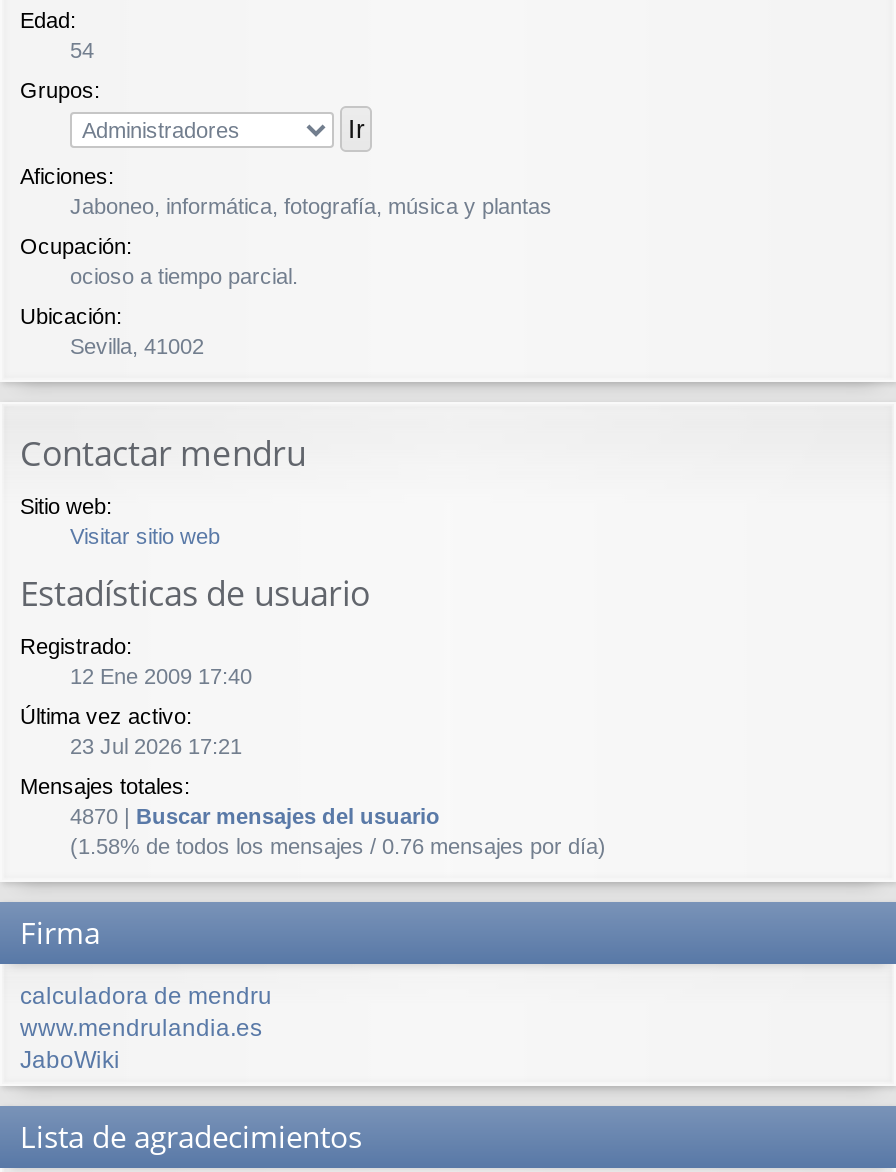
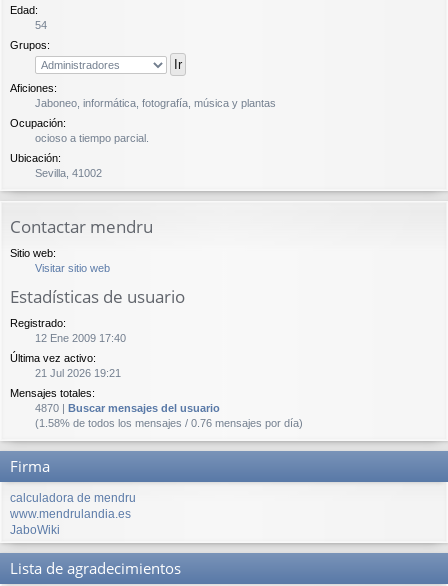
- 23 Jul 2026 17:21
+ 21 Jul 2026 19:21
